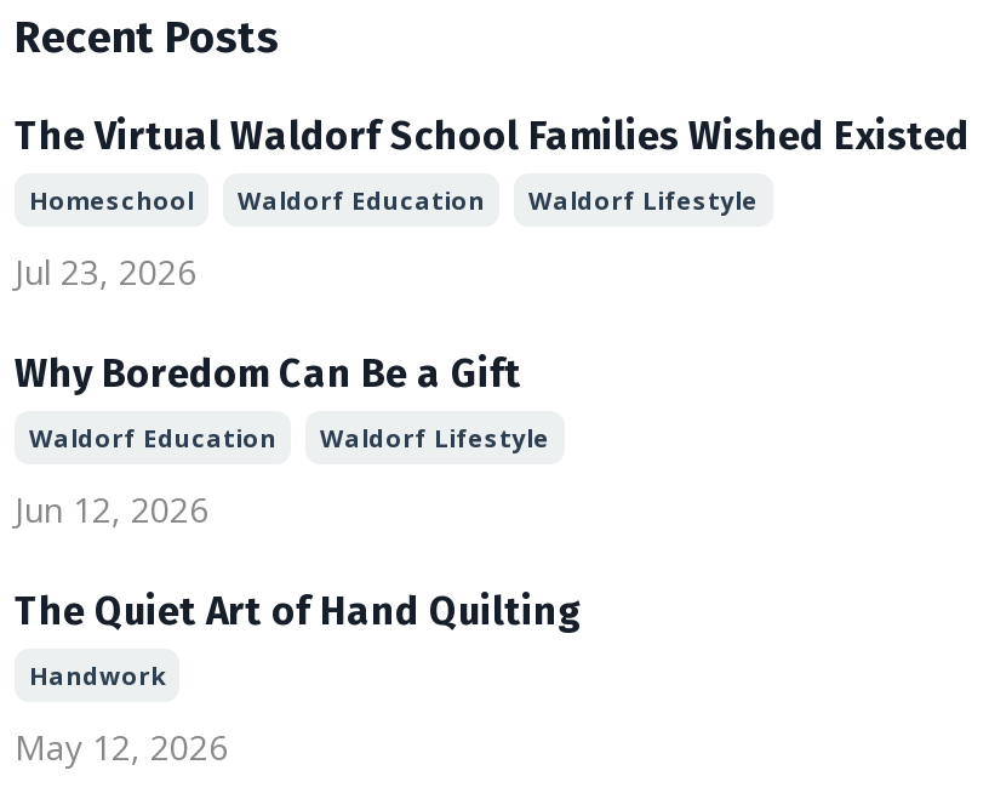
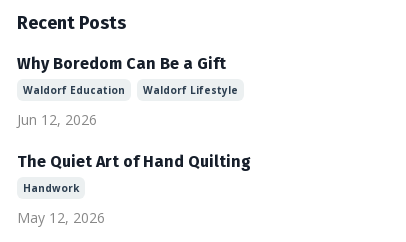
- The Virtual Waldorf School Families Wished Existed
- Homeschool
- Waldorf Education
- Waldorf Lifestyle
- Jul 23, 2026
